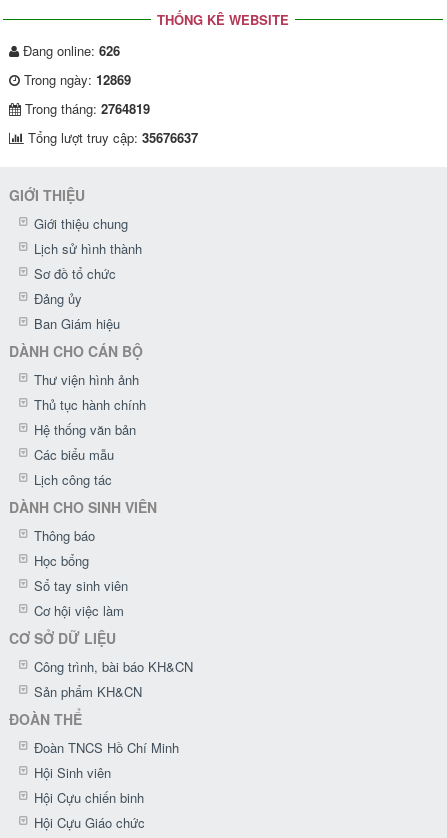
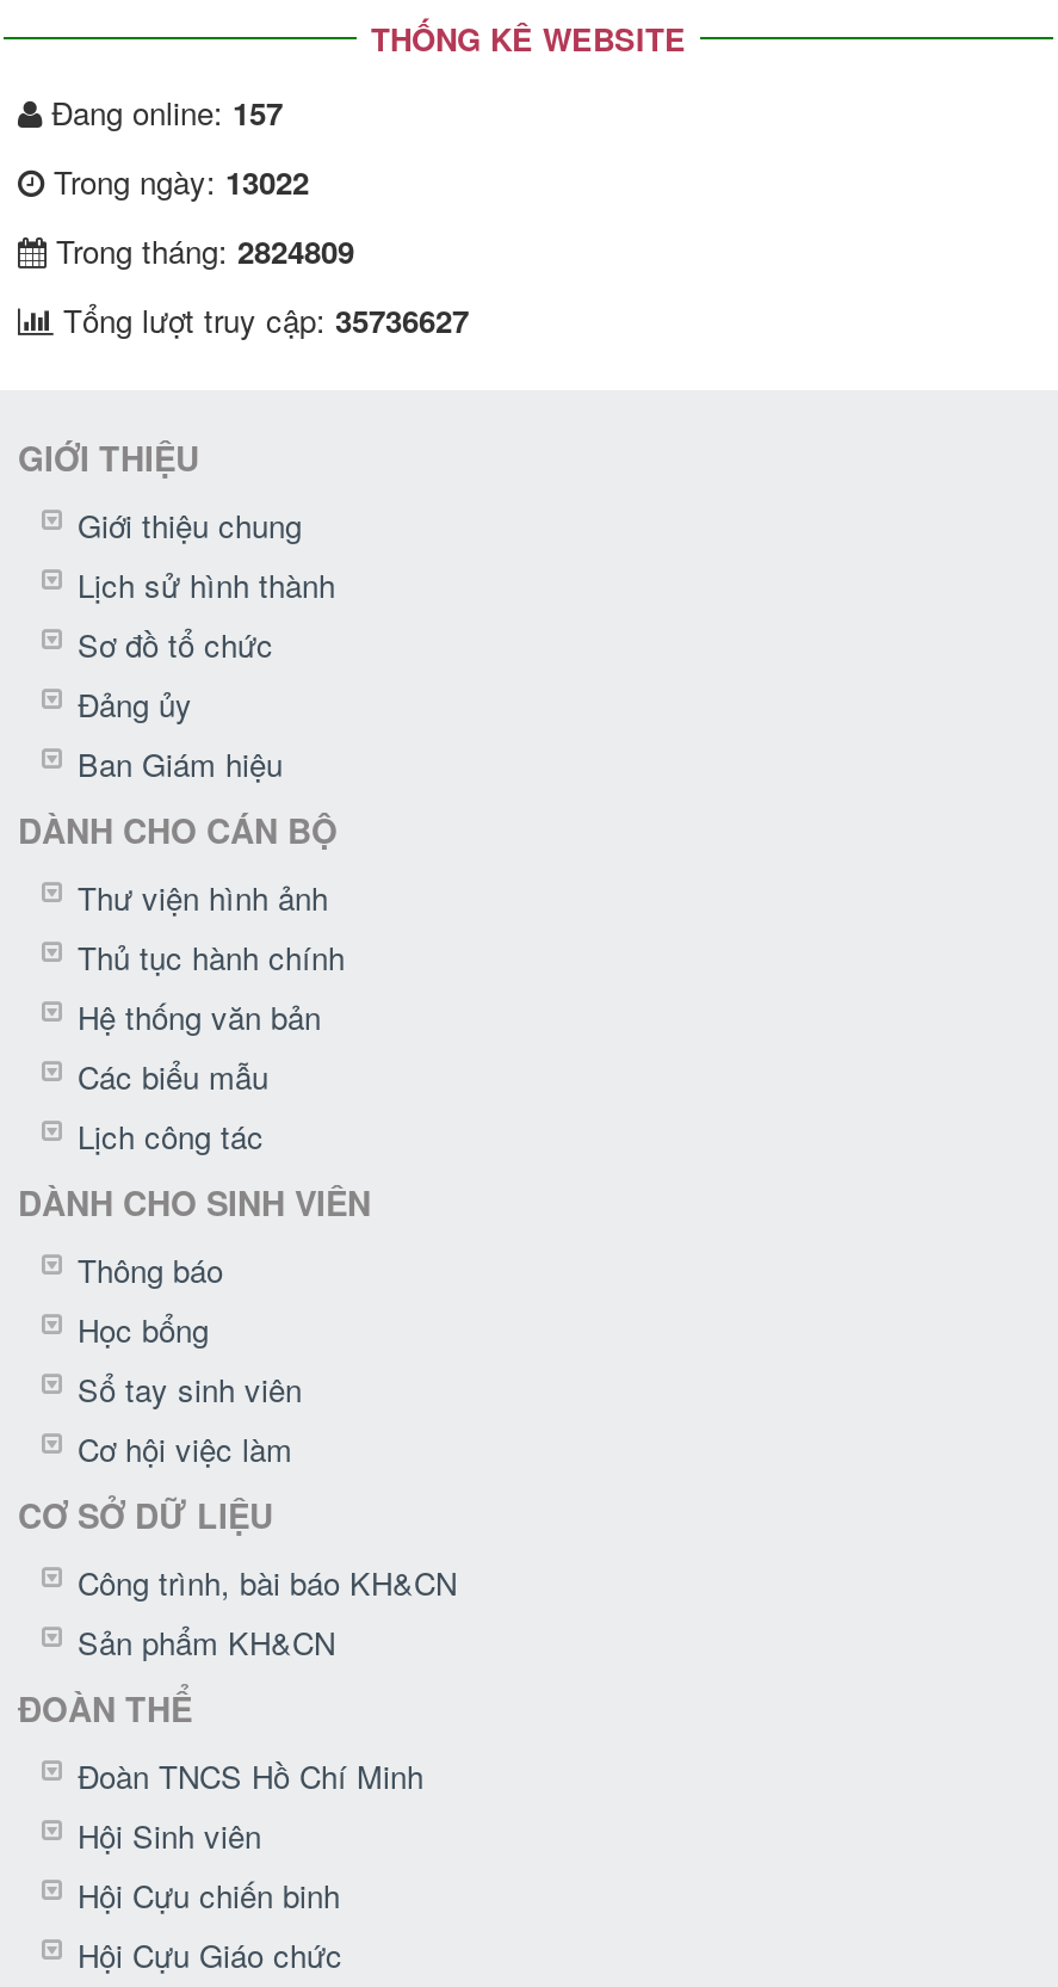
- Đang online: 626
+ Đang online: 157

- Trong ngày: 12869
+ Trong ngày: 13022

- Trong tháng: 2764819
+ Trong tháng: 2824809

- Tổng lượt truy cập: 35676637
+ Tổng lượt truy cập: 35736627
